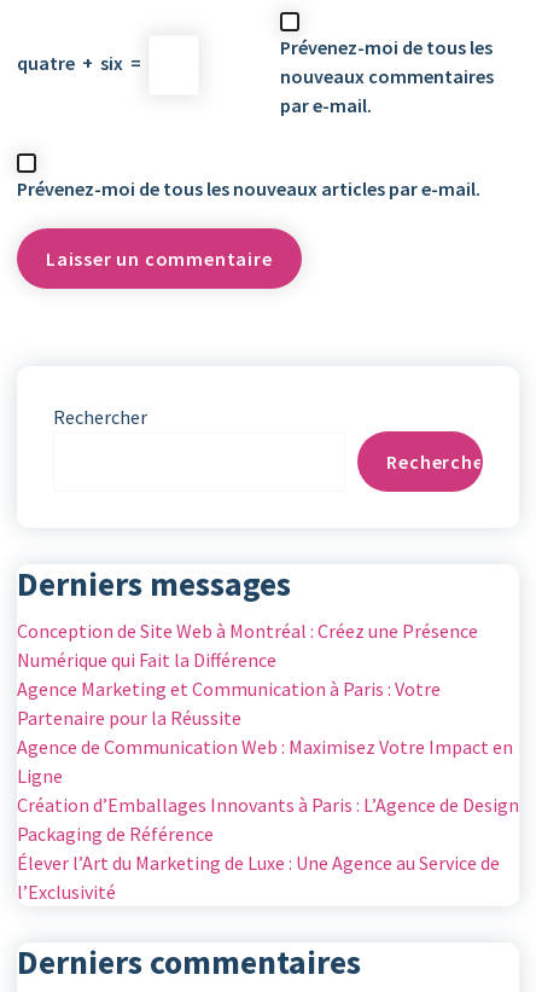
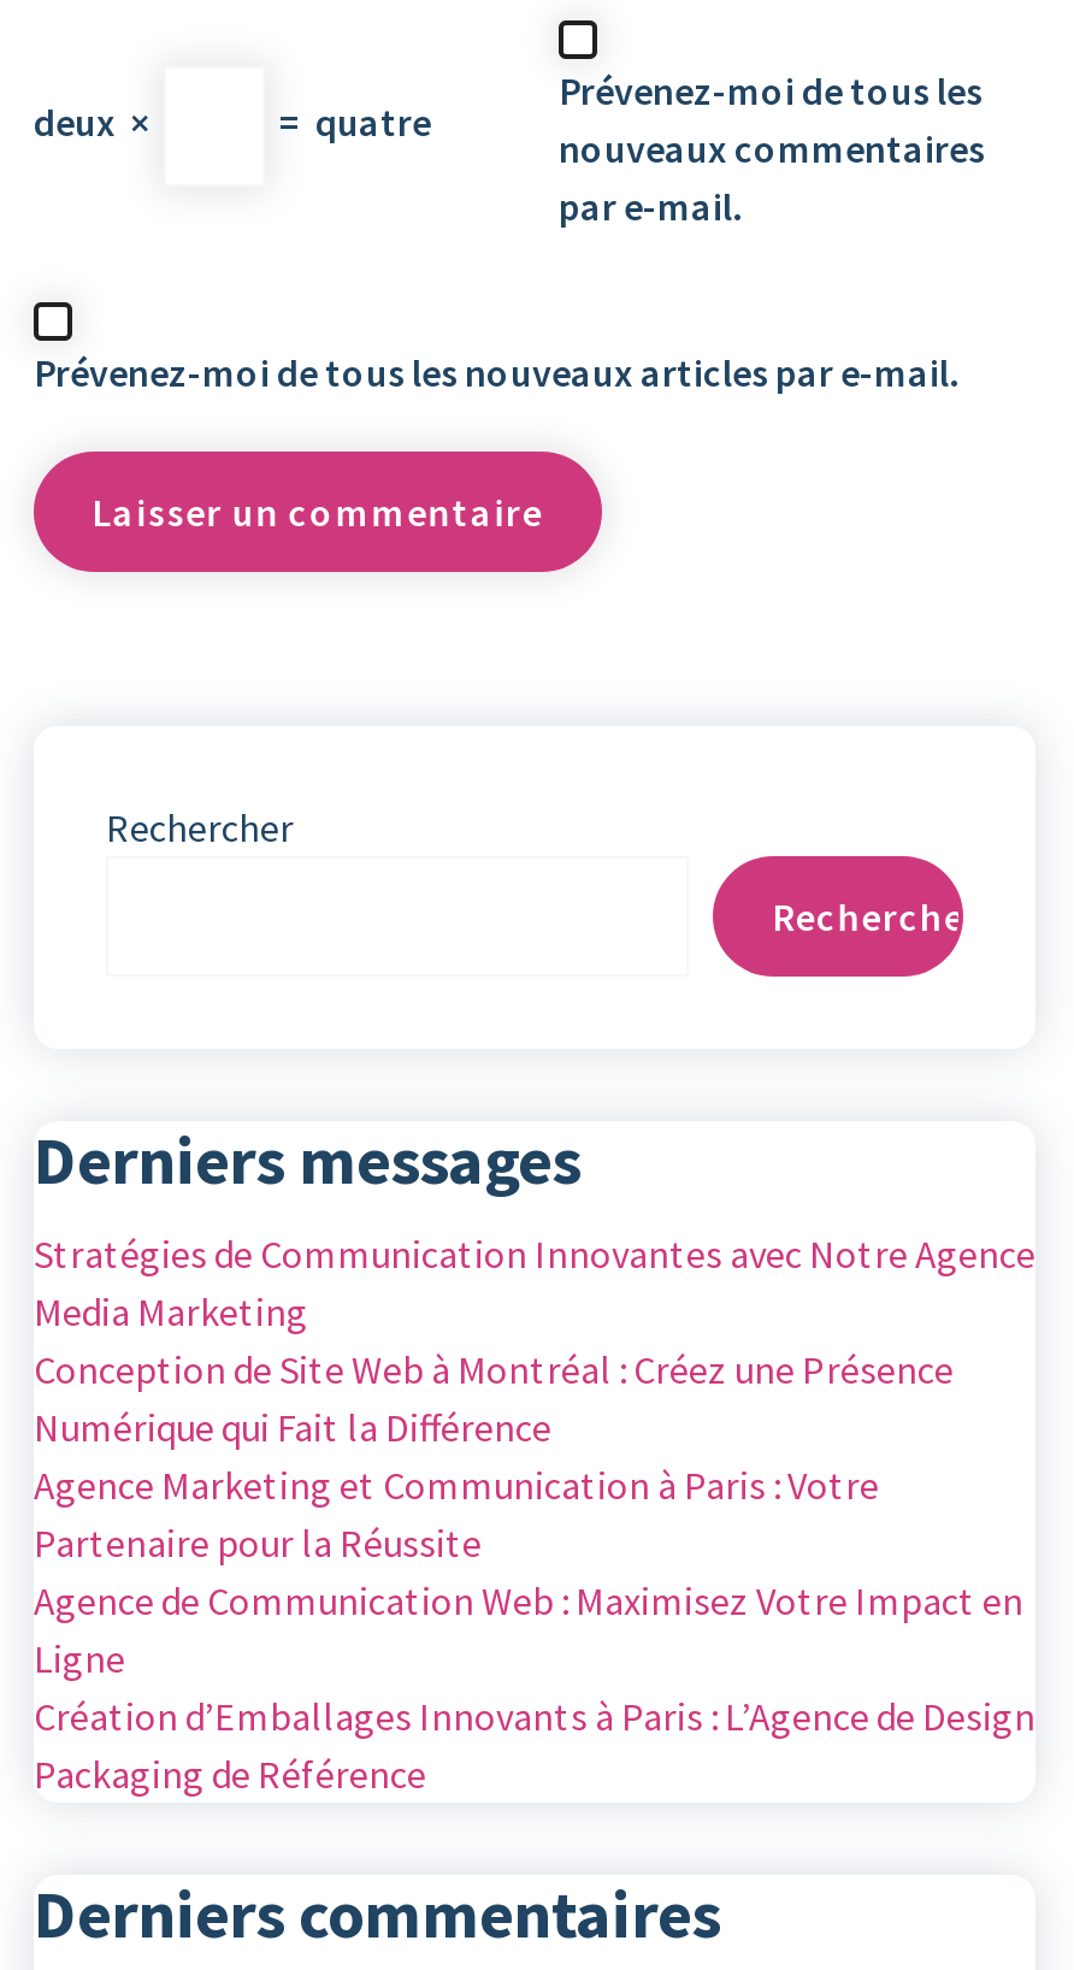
- quatre + six =
+ deux ×
+ = quatre

+ Stratégies de Communication Innovantes avec Notre Agence
+ Media Marketing

moved down: Conception de Site Web à Montréal : Créez une Présence | Numérique qui Fait la Différence | Agence Marketing et Communication à Paris : Votre | Partenaire pour la Réussite | Agence de Communication Web : Maximisez Votre Impact en | Ligne | Création d’Emballages Innovants à Paris : L’Agence de Design | Packaging de Référence

- Élever l’Art du Marketing de Luxe : Une Agence au Service de
- l’Exclusivité
